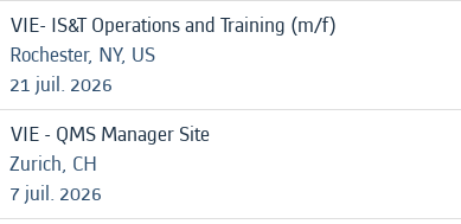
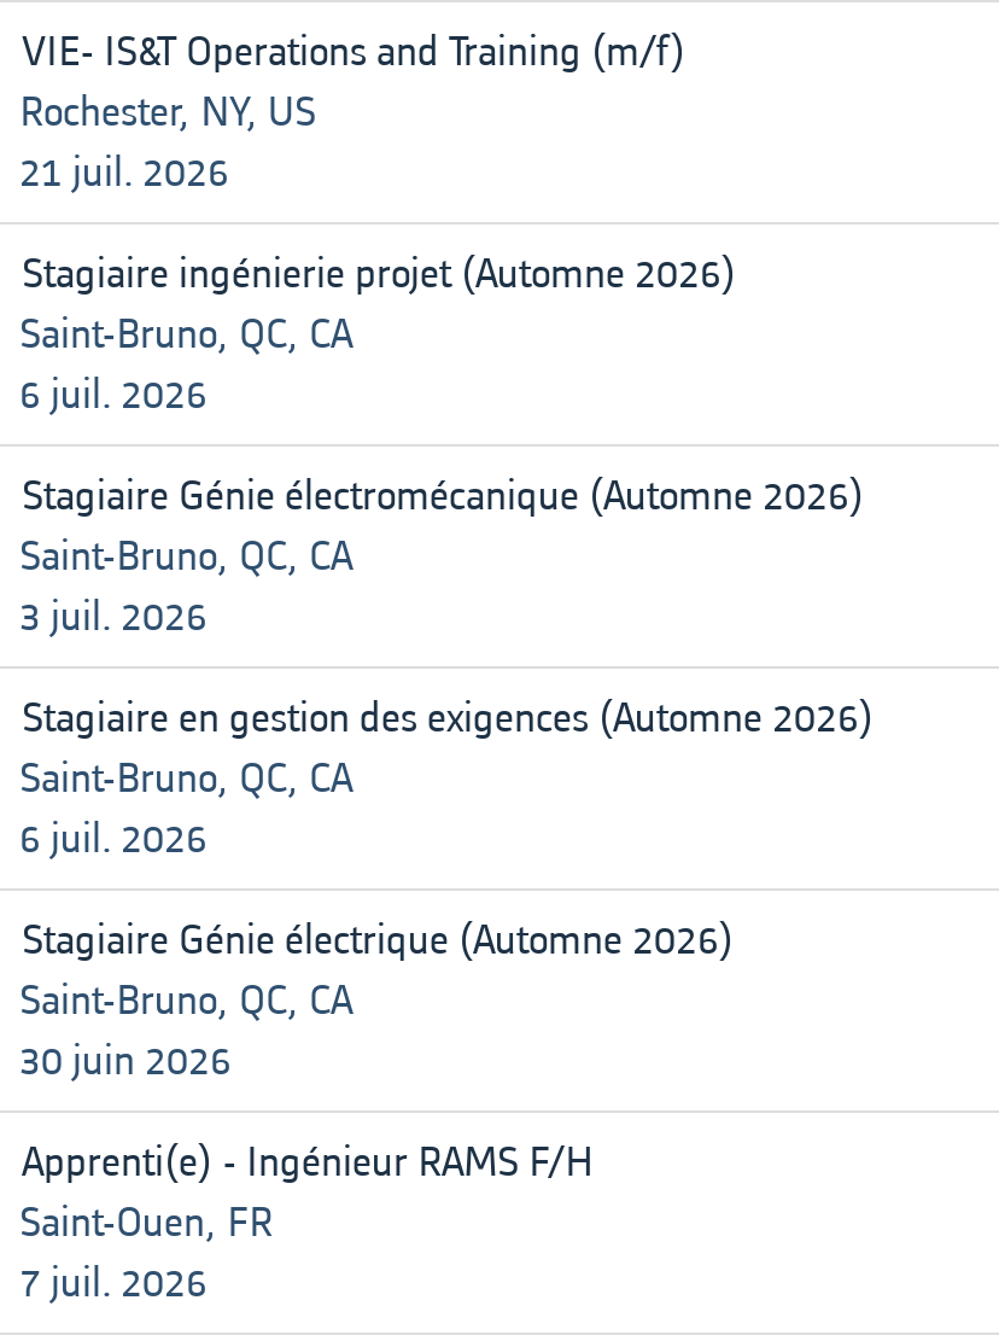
- VIE - QMS Manager Site
- Zurich, CH
+ Stagiaire ingénierie projet (Automne 2026)
+ Saint-Bruno, QC, CA
+ 6 juil. 2026
+ Stagiaire Génie électromécanique (Automne 2026)
+ Saint-Bruno, QC, CA
+ 3 juil. 2026
+ Stagiaire en gestion des exigences (Automne 2026)
+ Saint-Bruno, QC, CA
+ 6 juil. 2026
+ Stagiaire Génie électrique (Automne 2026)
+ Saint-Bruno, QC, CA
+ 30 juin 2026
+ Apprenti(e) - Ingénieur RAMS F/H
+ Saint-Ouen, FR
